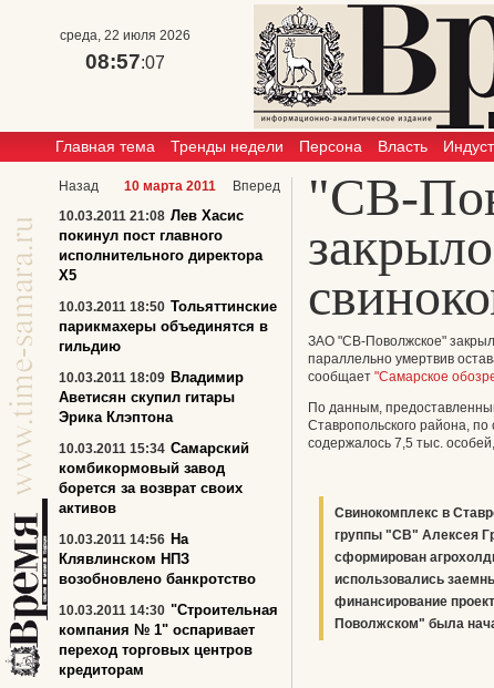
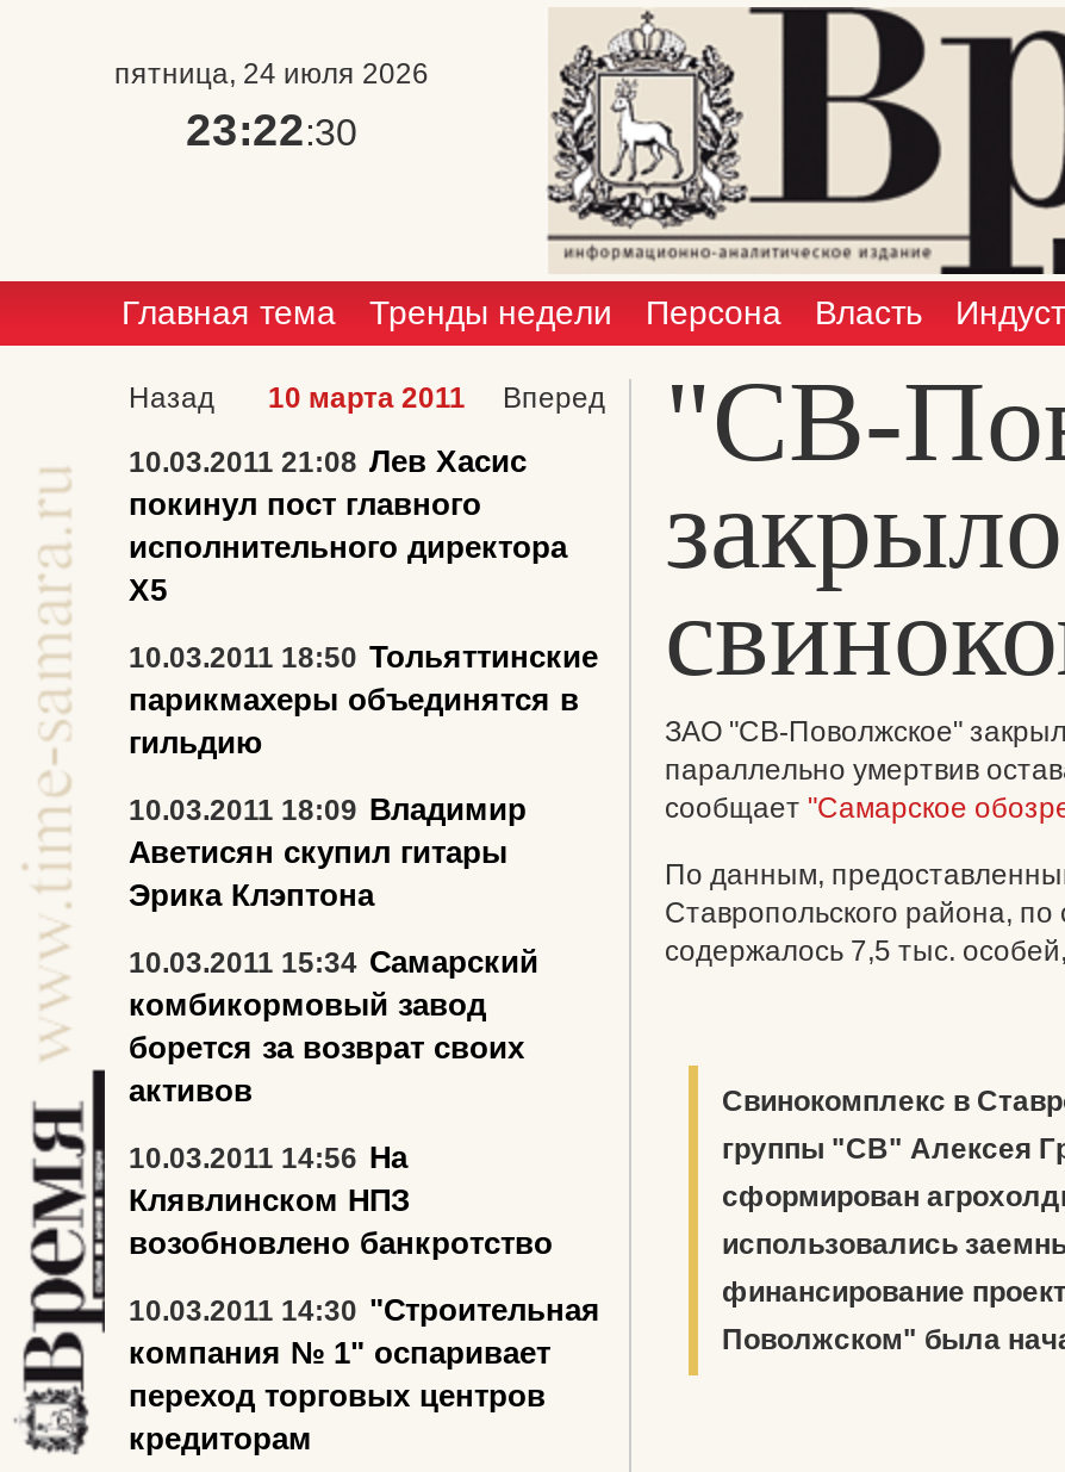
- среда, 22 июля 2026
+ пятница, 24 июля 2026

- 08:57:07
+ 23:22:30
